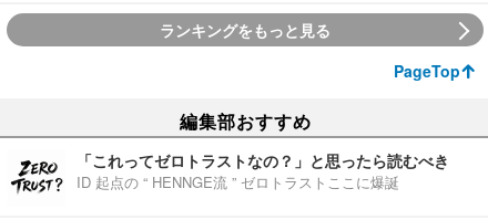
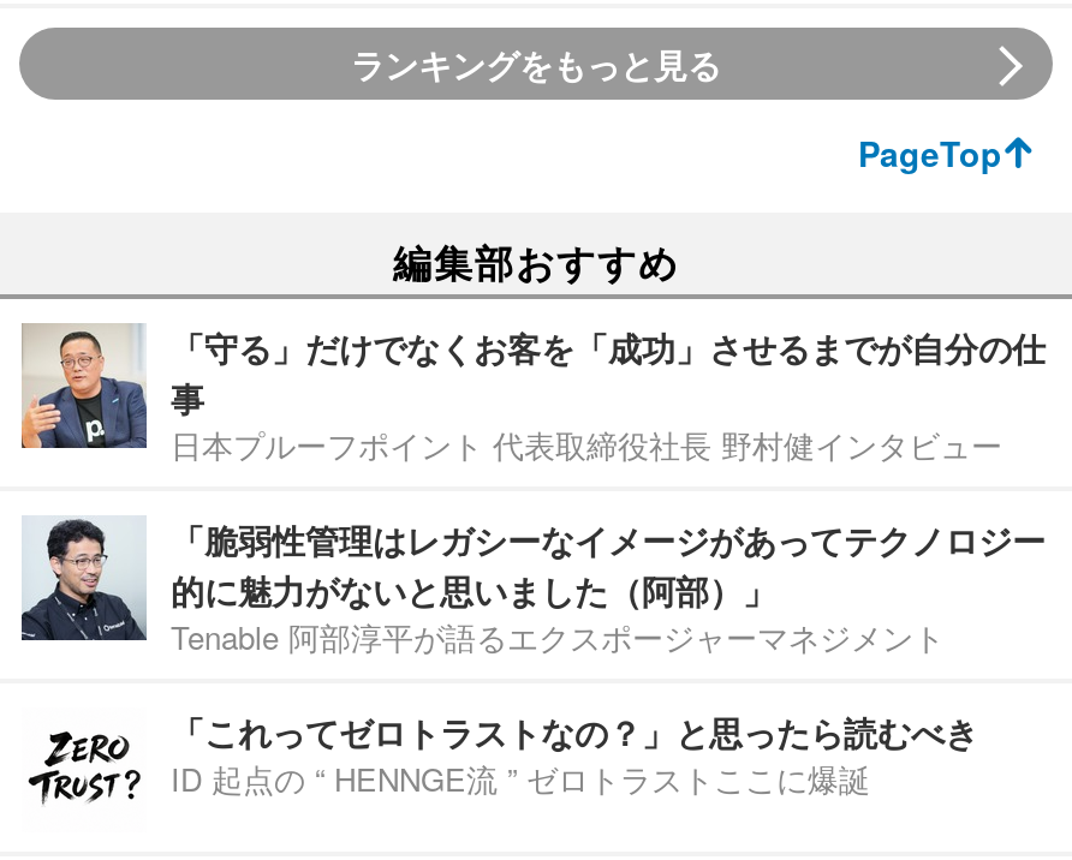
+ [image]
+ 「守る」だけでなくお客を「成功」させるまでが自分の仕
+ 事
+ 日本プルーフポイント 代表取締役社長 野村健インタビュー
+ 「脆弱性管理はレガシーなイメージがあってテクノロジー
+ 的に魅力がないと思いました（阿部）」
+ Tenable 阿部淳平が語るエクスポージャーマネジメント

+ [image]
